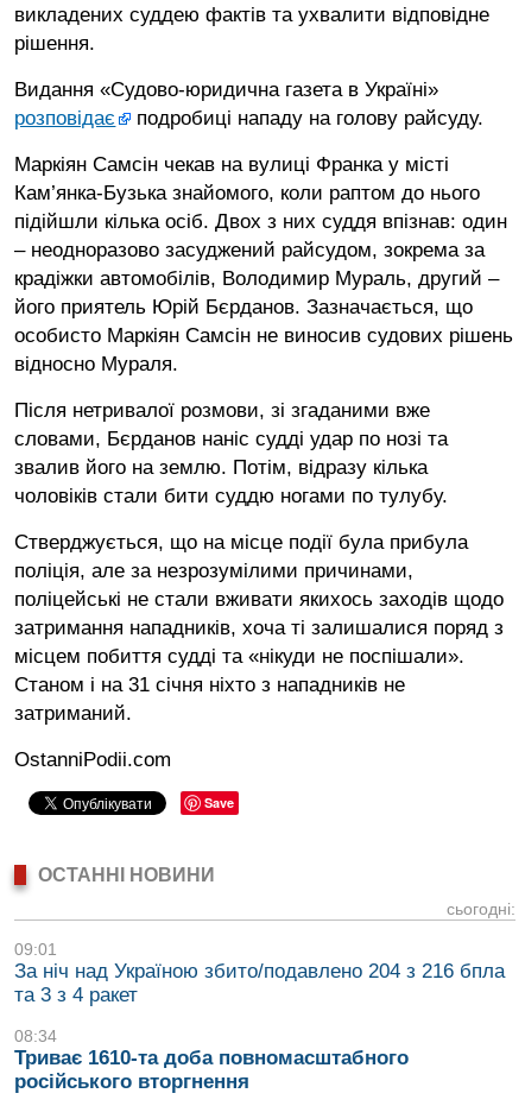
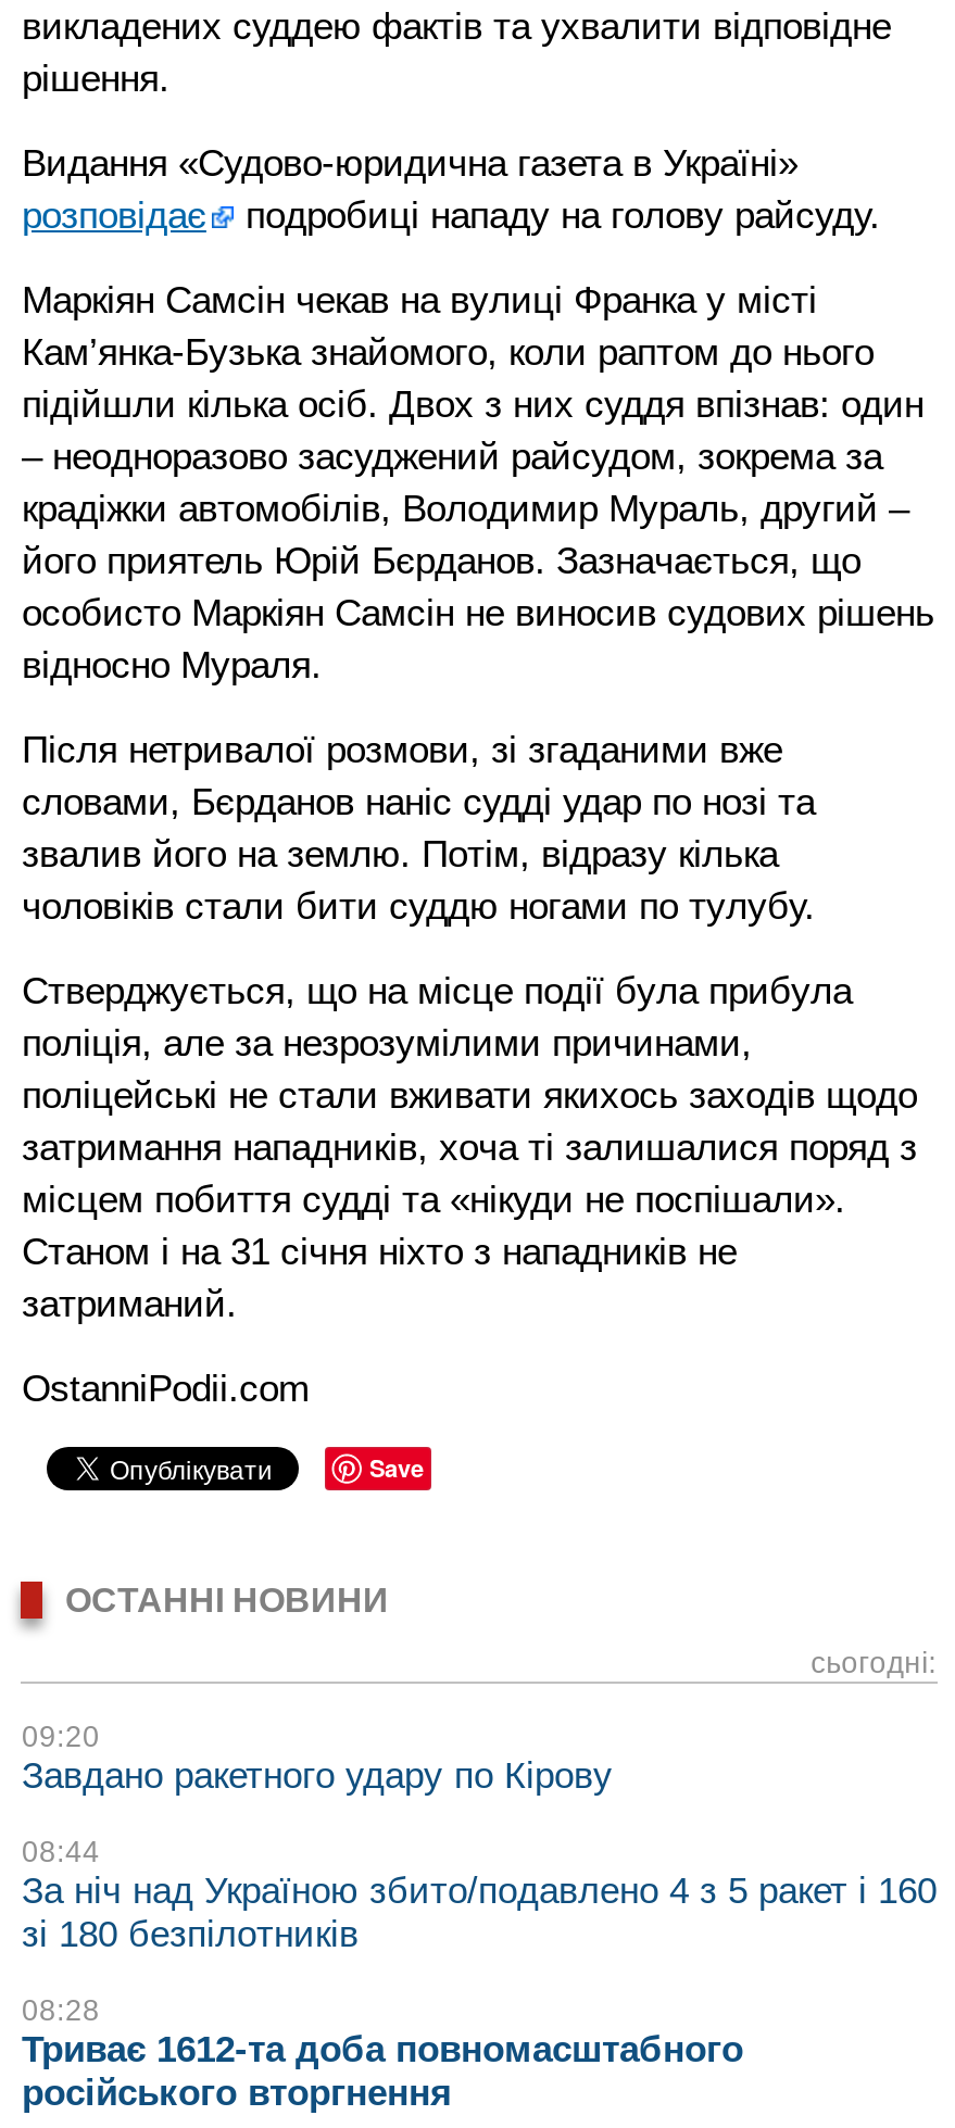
- 09:01
- За ніч над Україною збито/подавлено 204 з 216 бпла
- та 3 з 4 ракет
- 08:34
- Триває 1610-та доба повномасштабного
+ 09:20
+ Завдано ракетного удару по Кірову
+ 08:44
+ За ніч над Україною збито/подавлено 4 з 5 ракет і 160
+ зі 180 безпілотників
+ 08:28
+ Триває 1612-та доба повномасштабного
